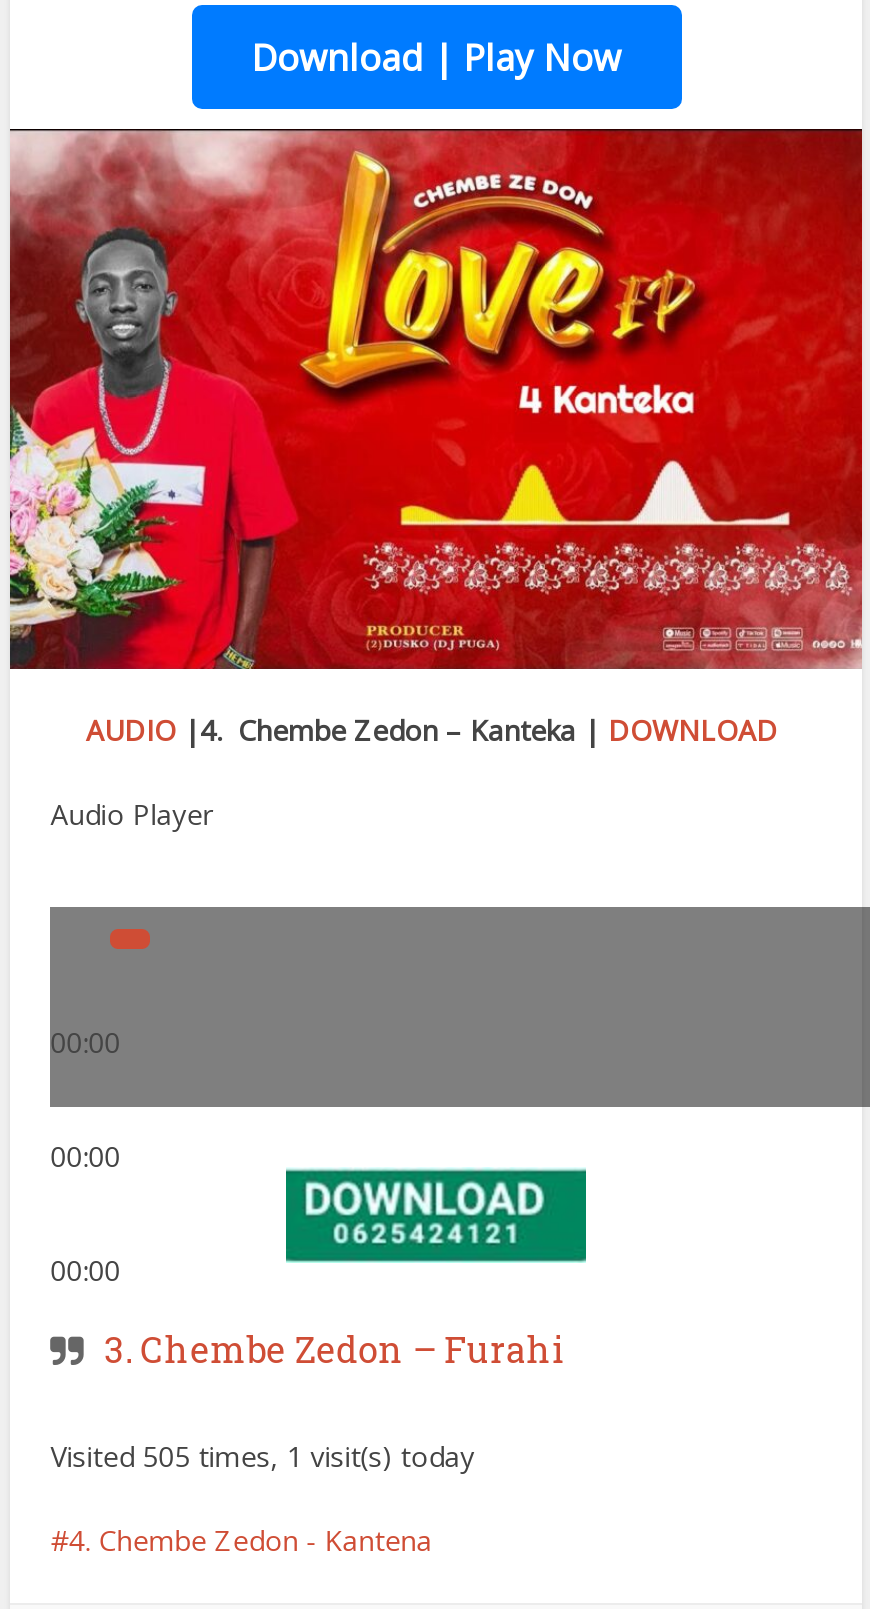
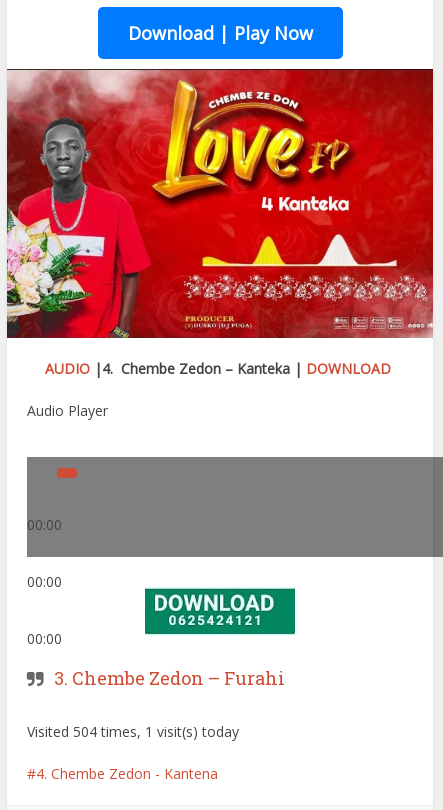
- Visited 505 times, 1 visit(s) today
+ Visited 504 times, 1 visit(s) today
